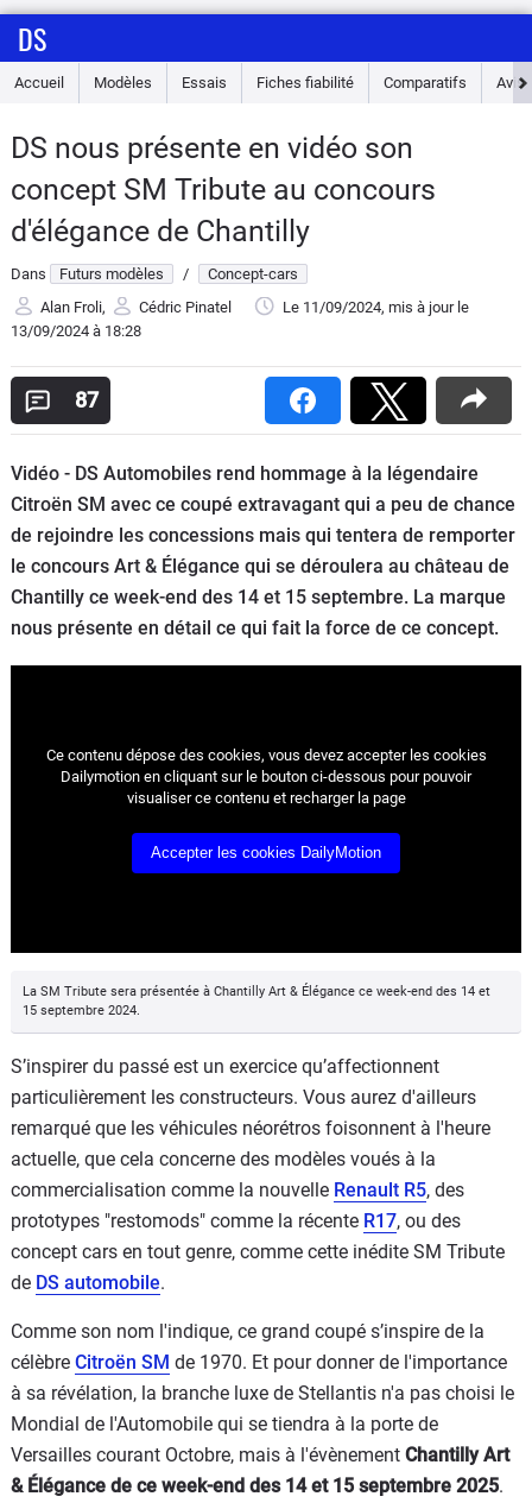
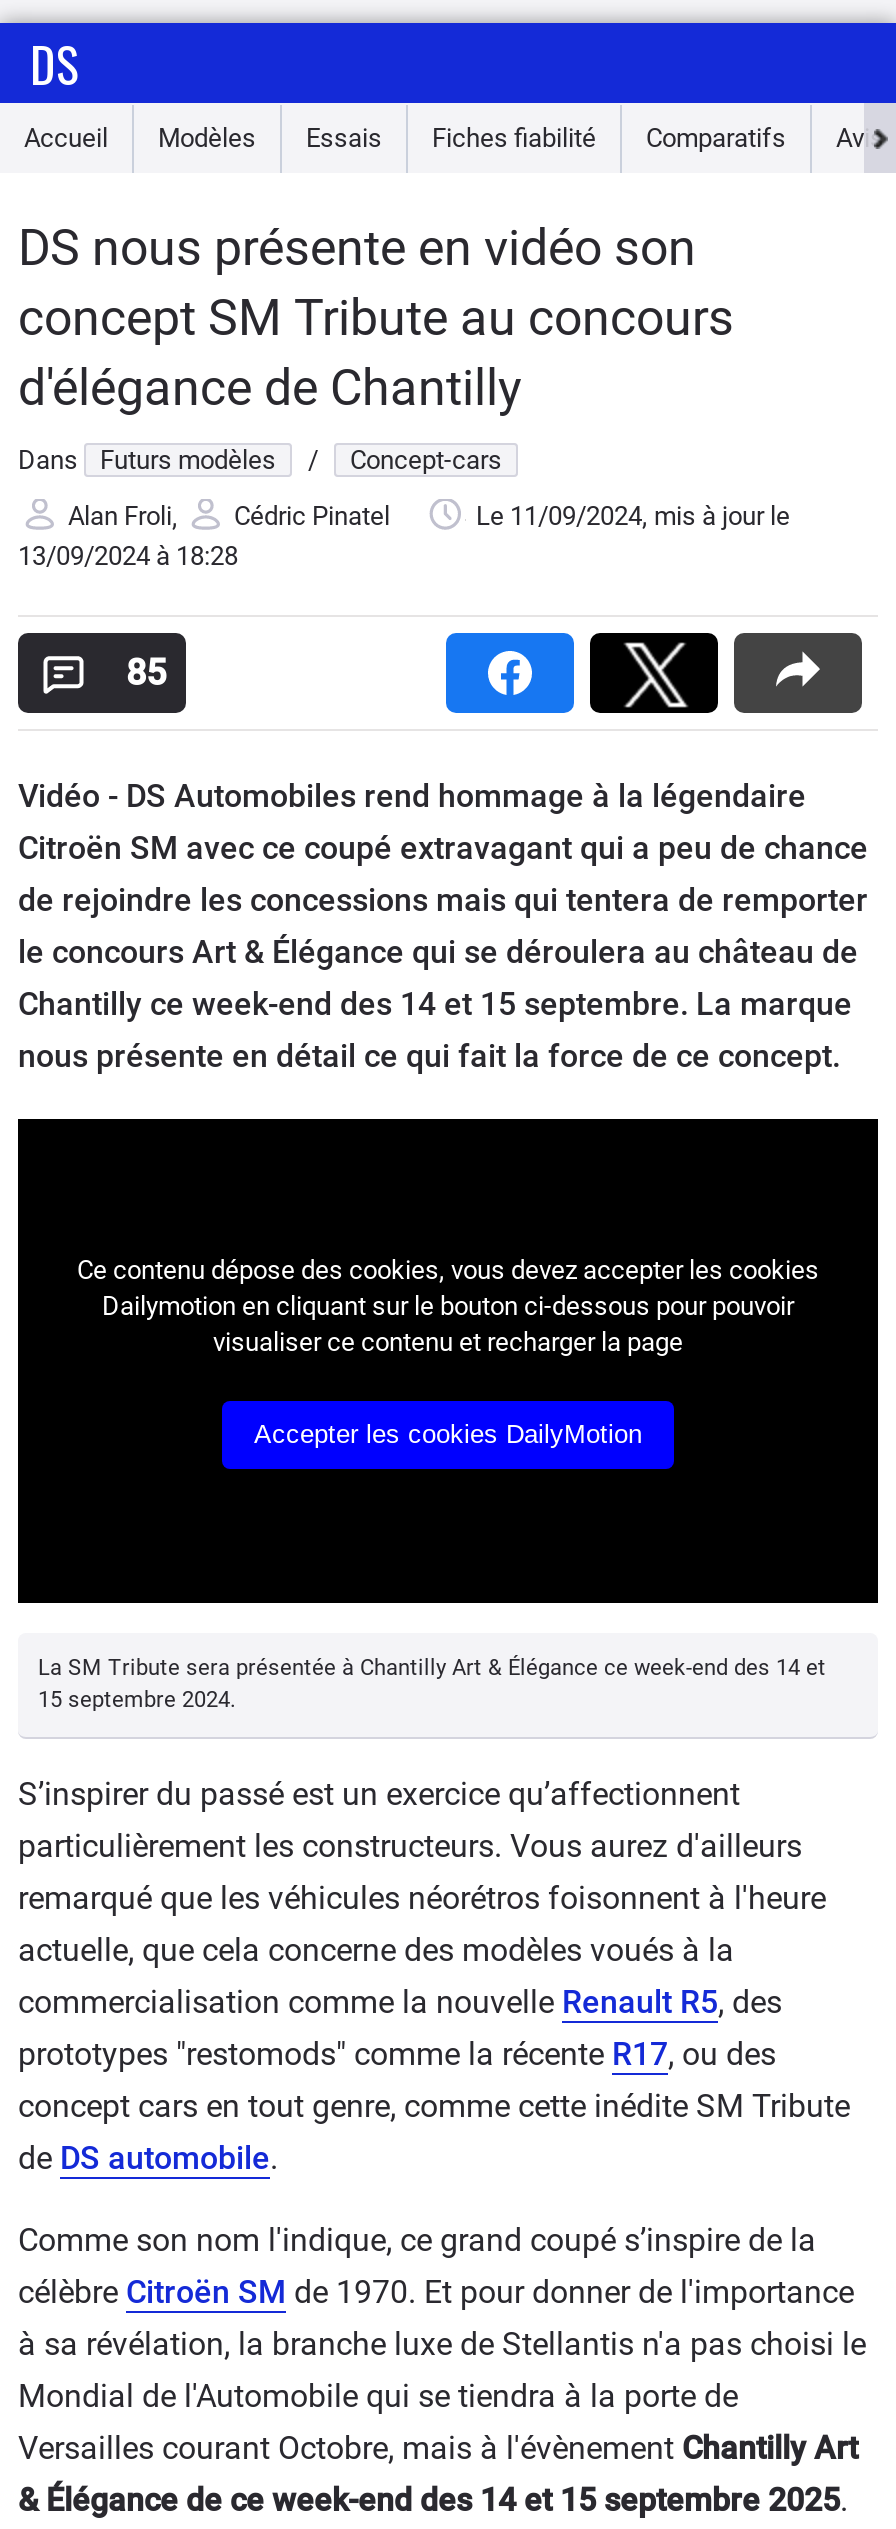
- 87
+ 85
